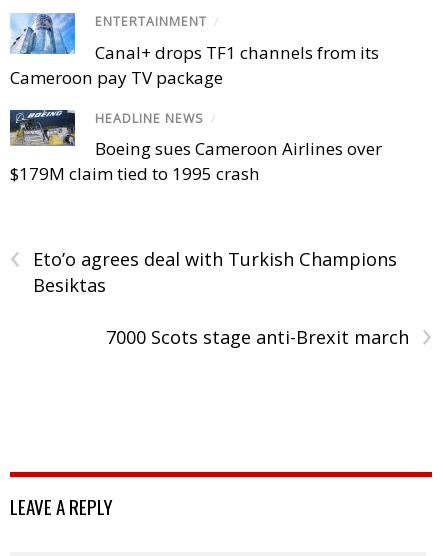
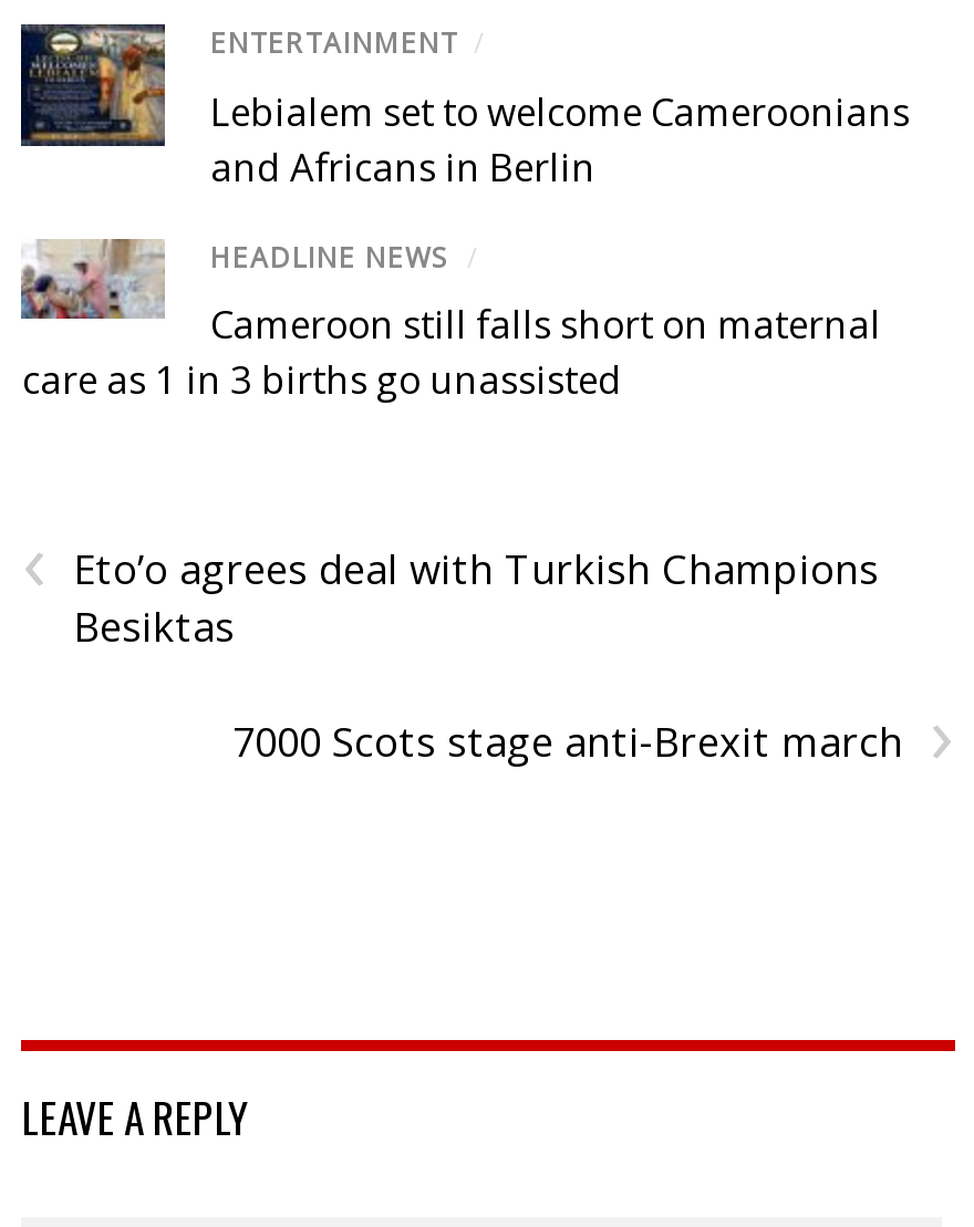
- [image]
- Canal+ drops TF1 channels from its
- Cameroon pay TV package
+ [image]
+ Lebialem set to welcome Cameroonians
+ and Africans in Berlin

- [image]
- Boeing sues Cameroon Airlines over
- $179M claim tied to 1995 crash
+ [image]
+ Cameroon still falls short on maternal
+ care as 1 in 3 births go unassisted
